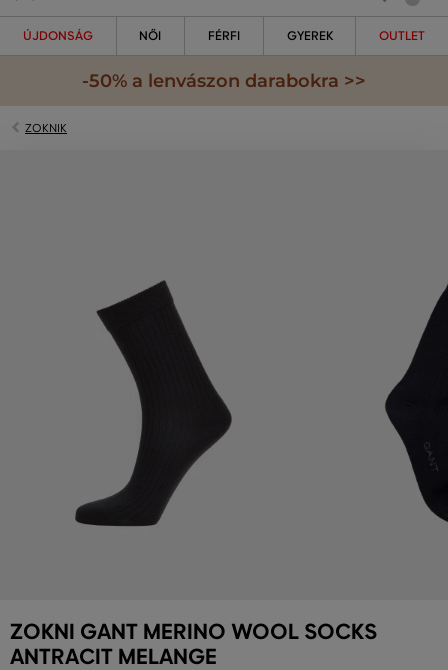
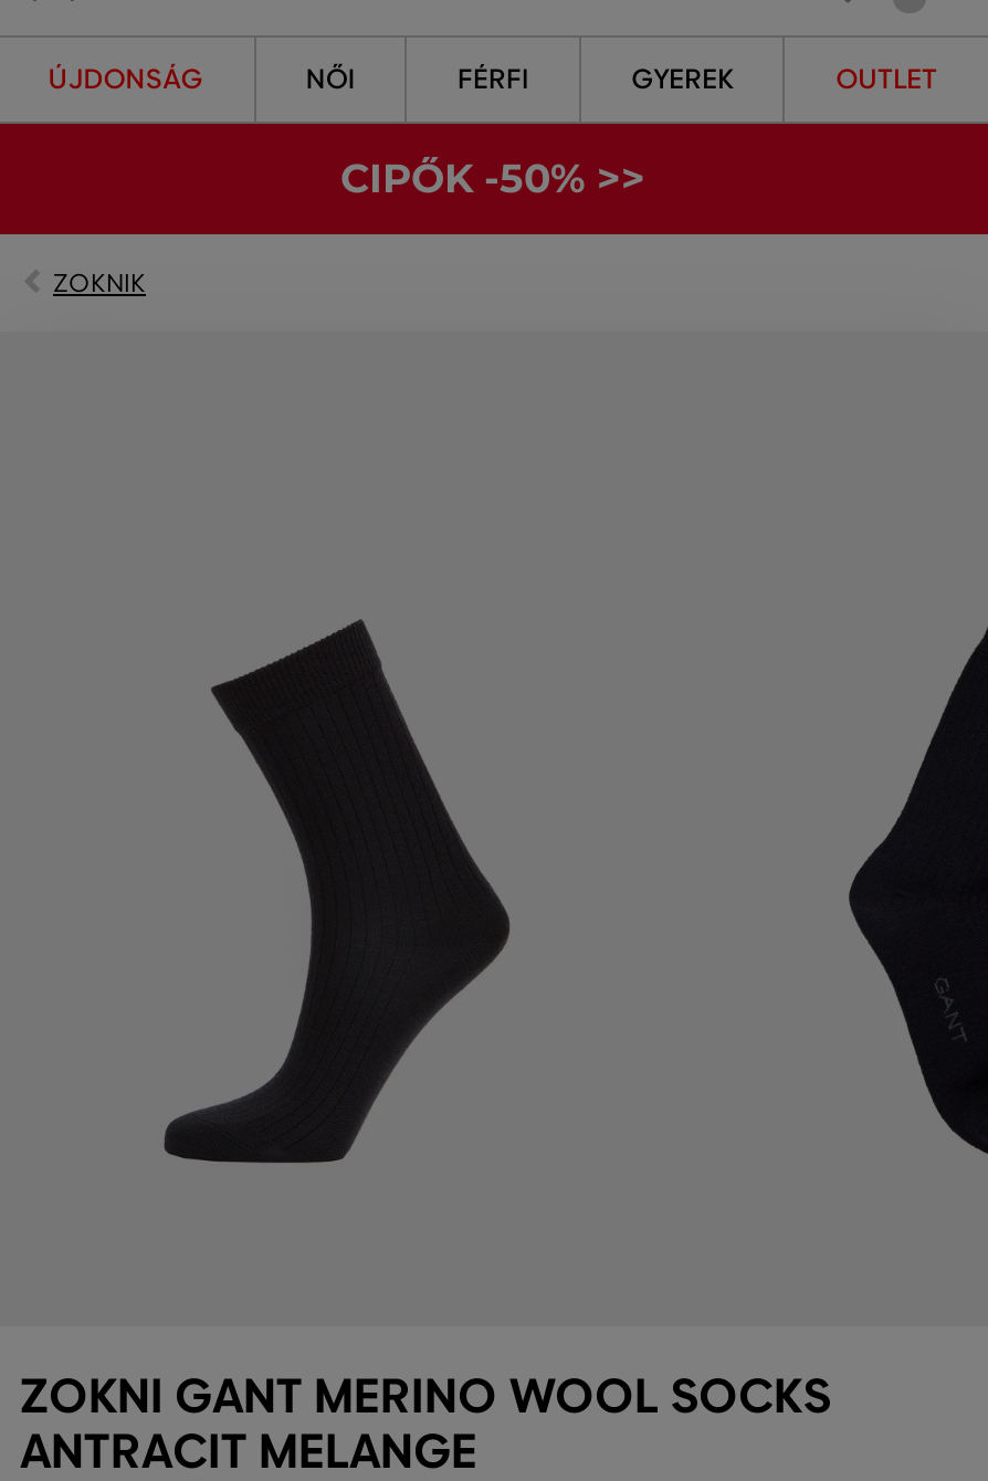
- -50% a lenvászon darabokra >>
+ CIPŐK -50% >>
